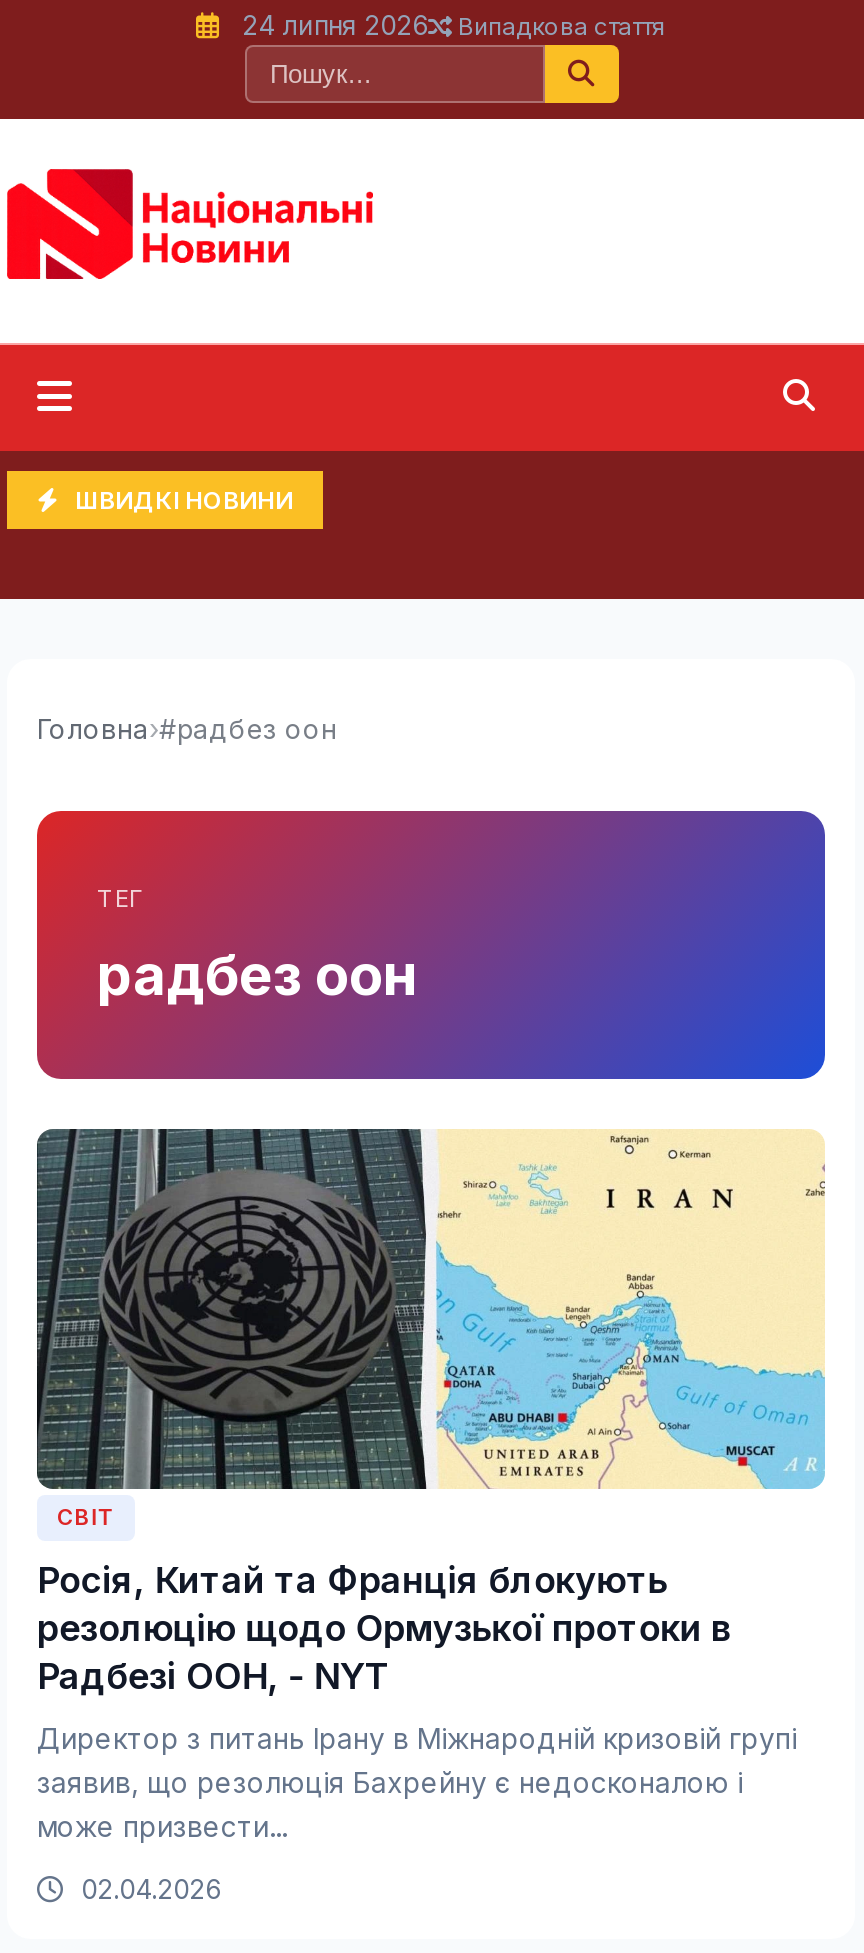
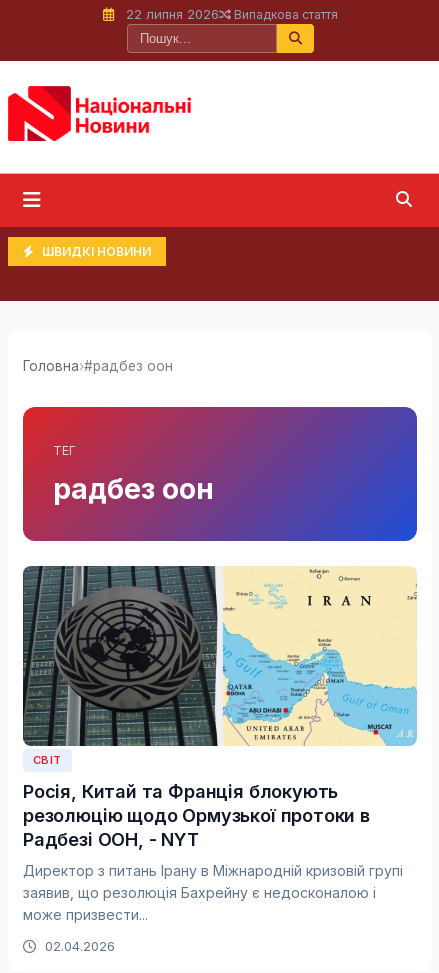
- 24 липня 2026 Випадкова стаття
+ 22 липня 2026 Випадкова стаття
